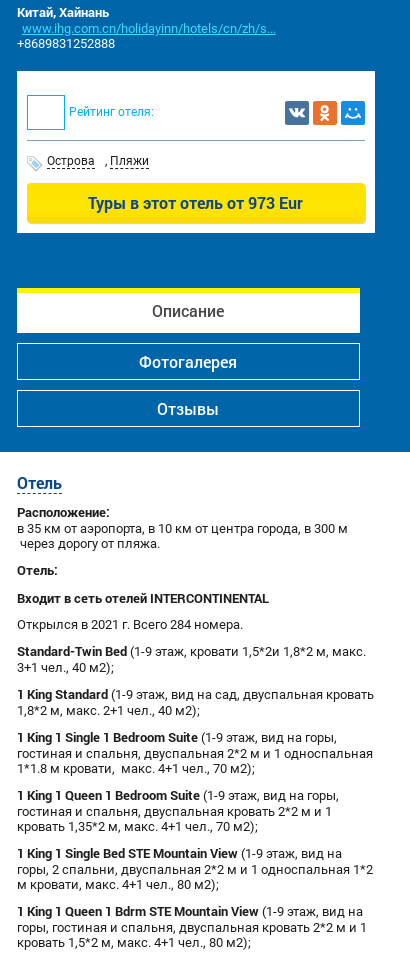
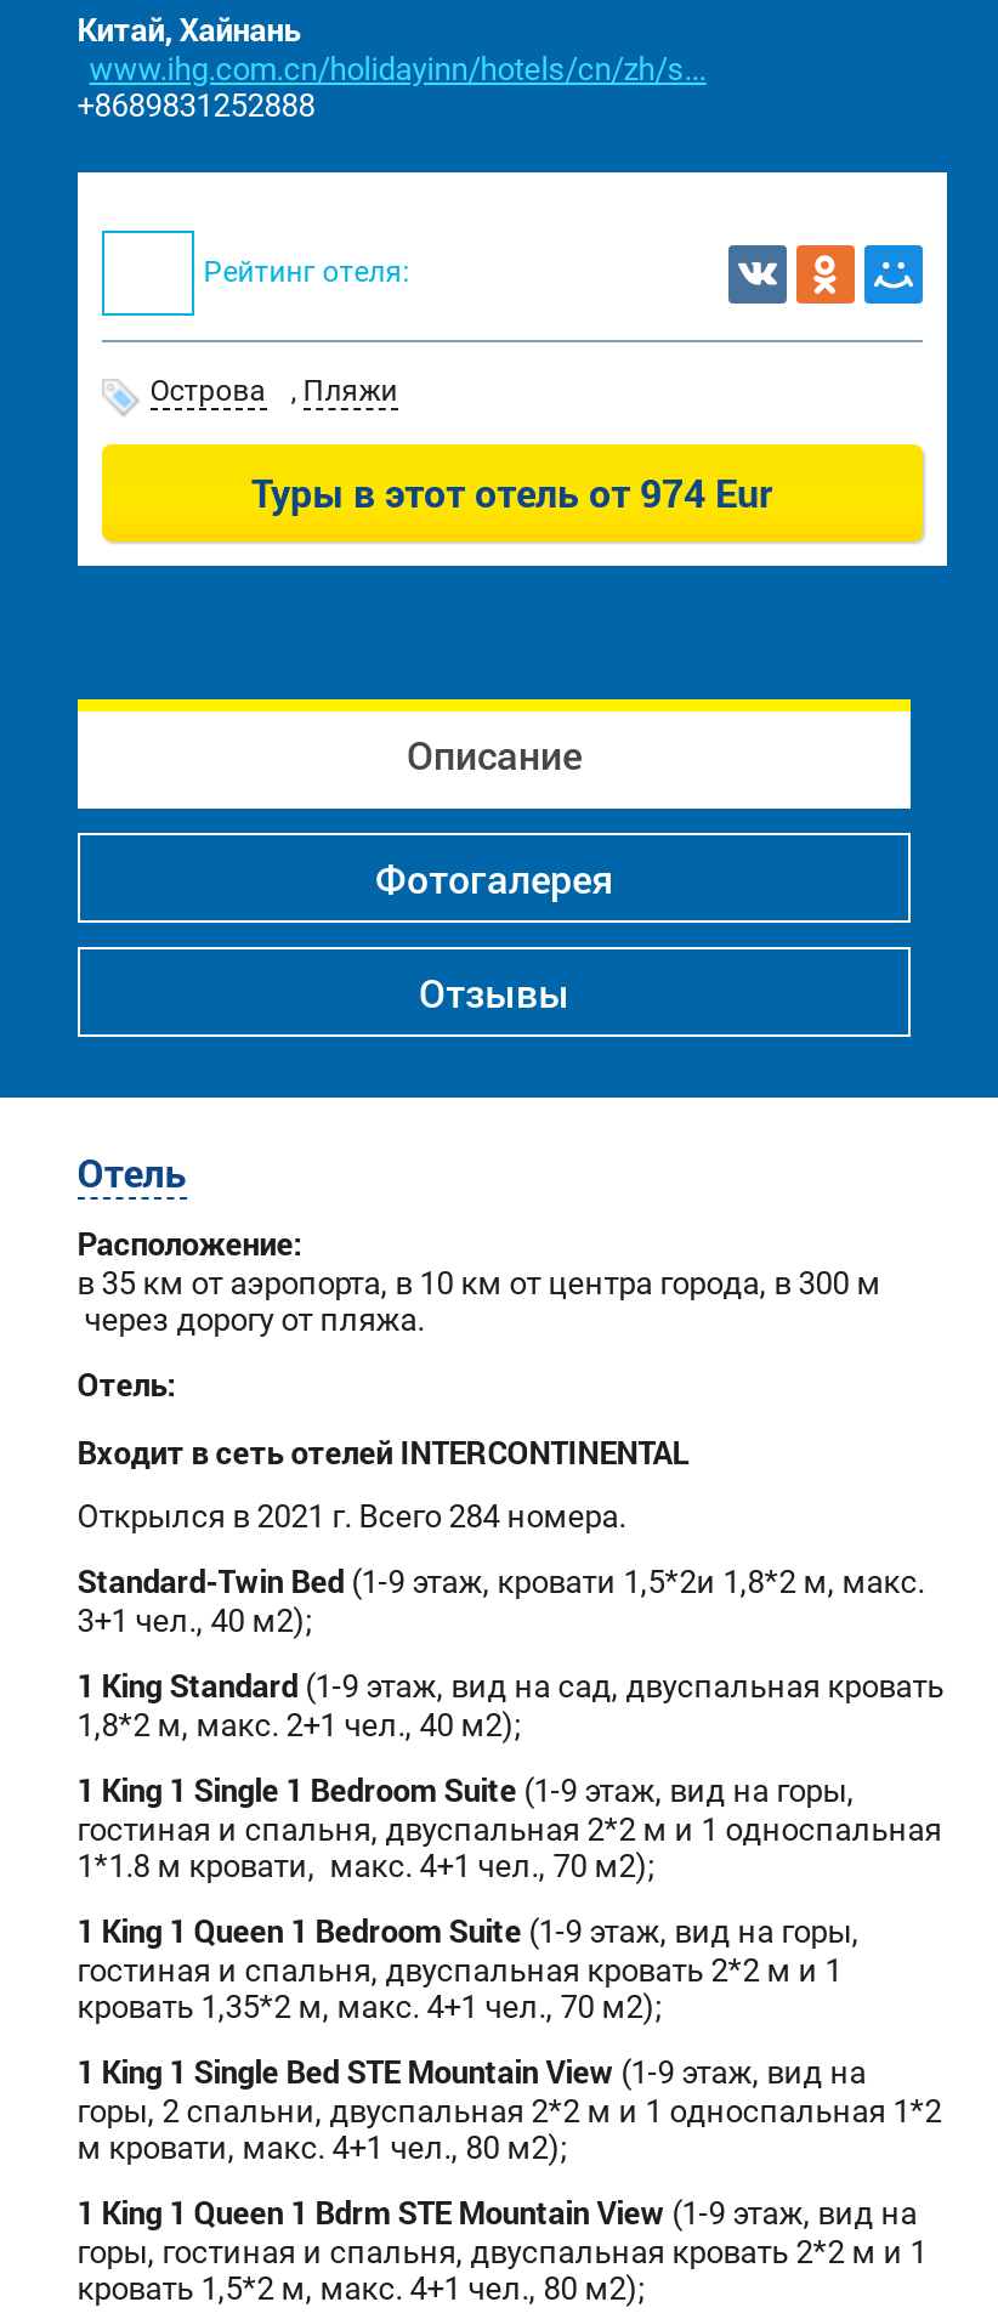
- Туры в этот отель от 973 Eur
+ Туры в этот отель от 974 Eur
